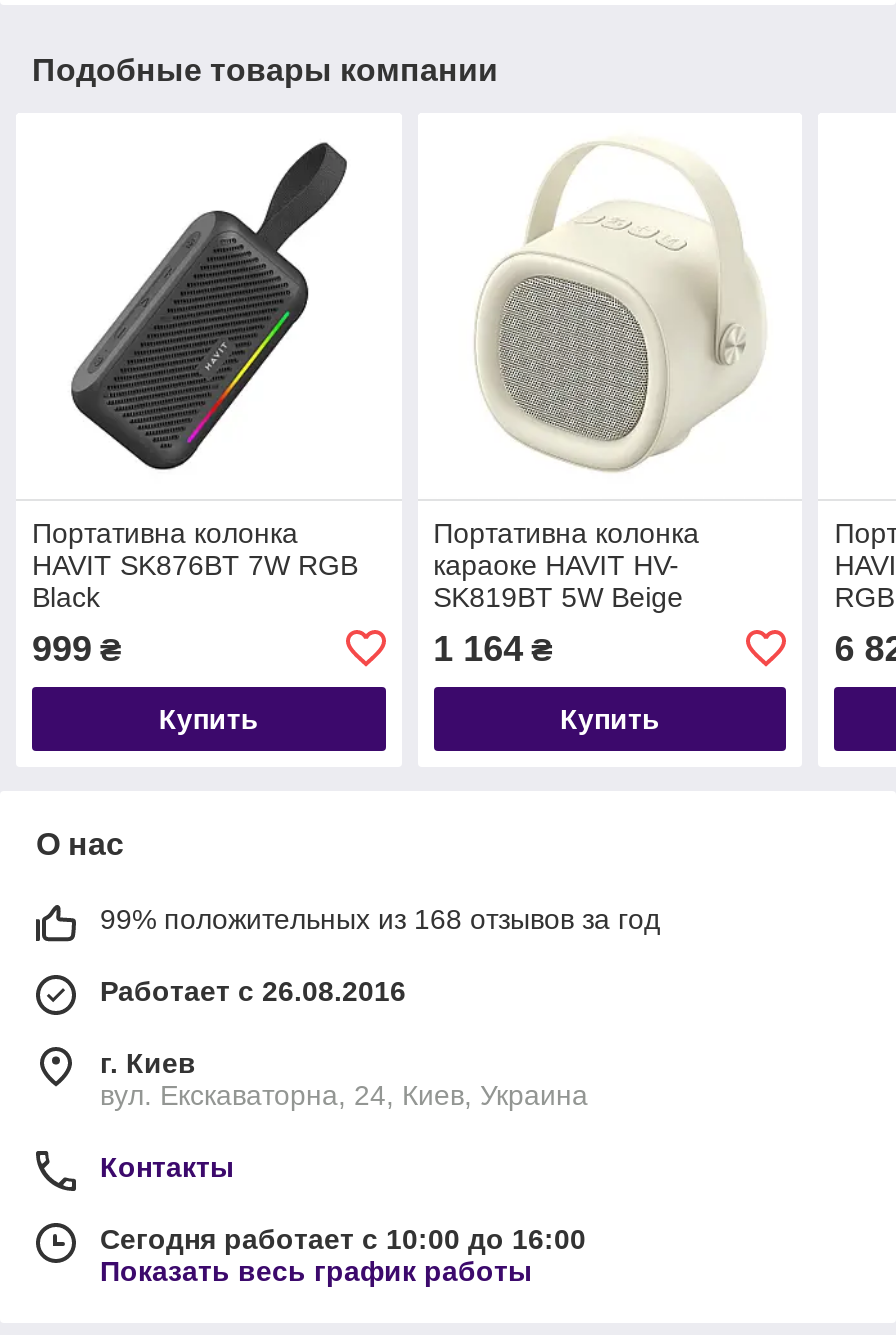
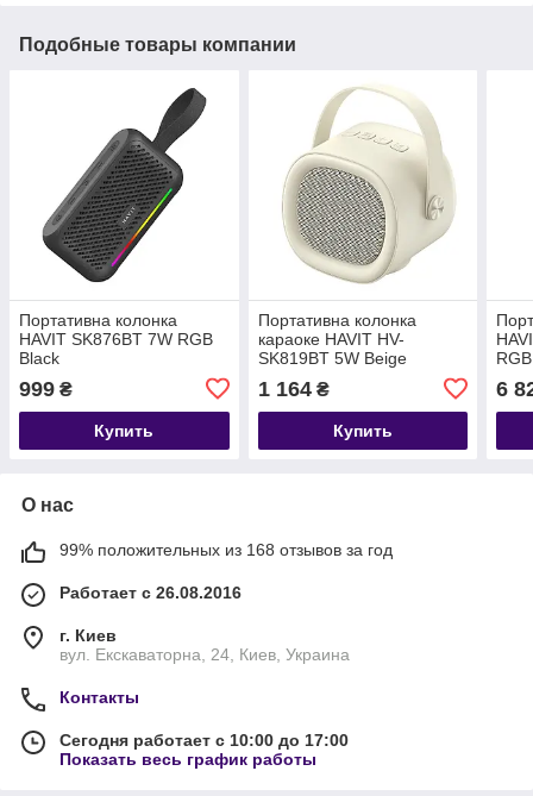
- Сегодня работает с 10:00 до 16:00
+ Сегодня работает с 10:00 до 17:00
